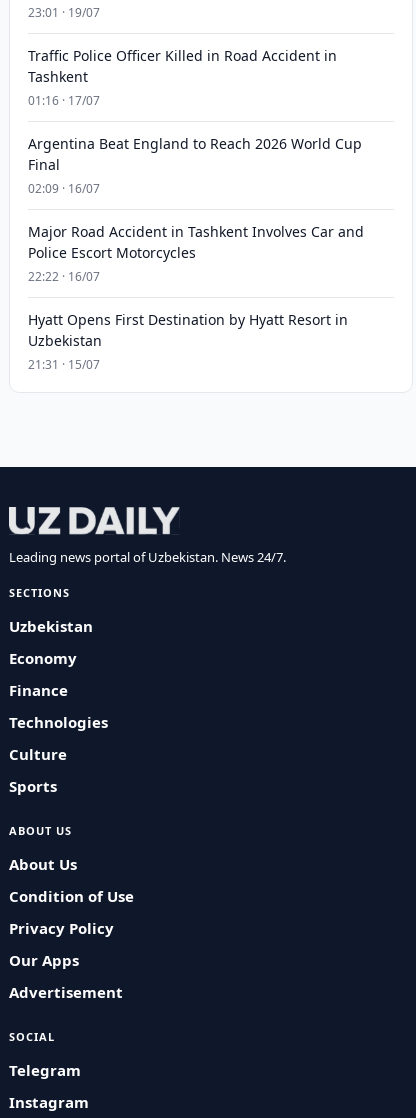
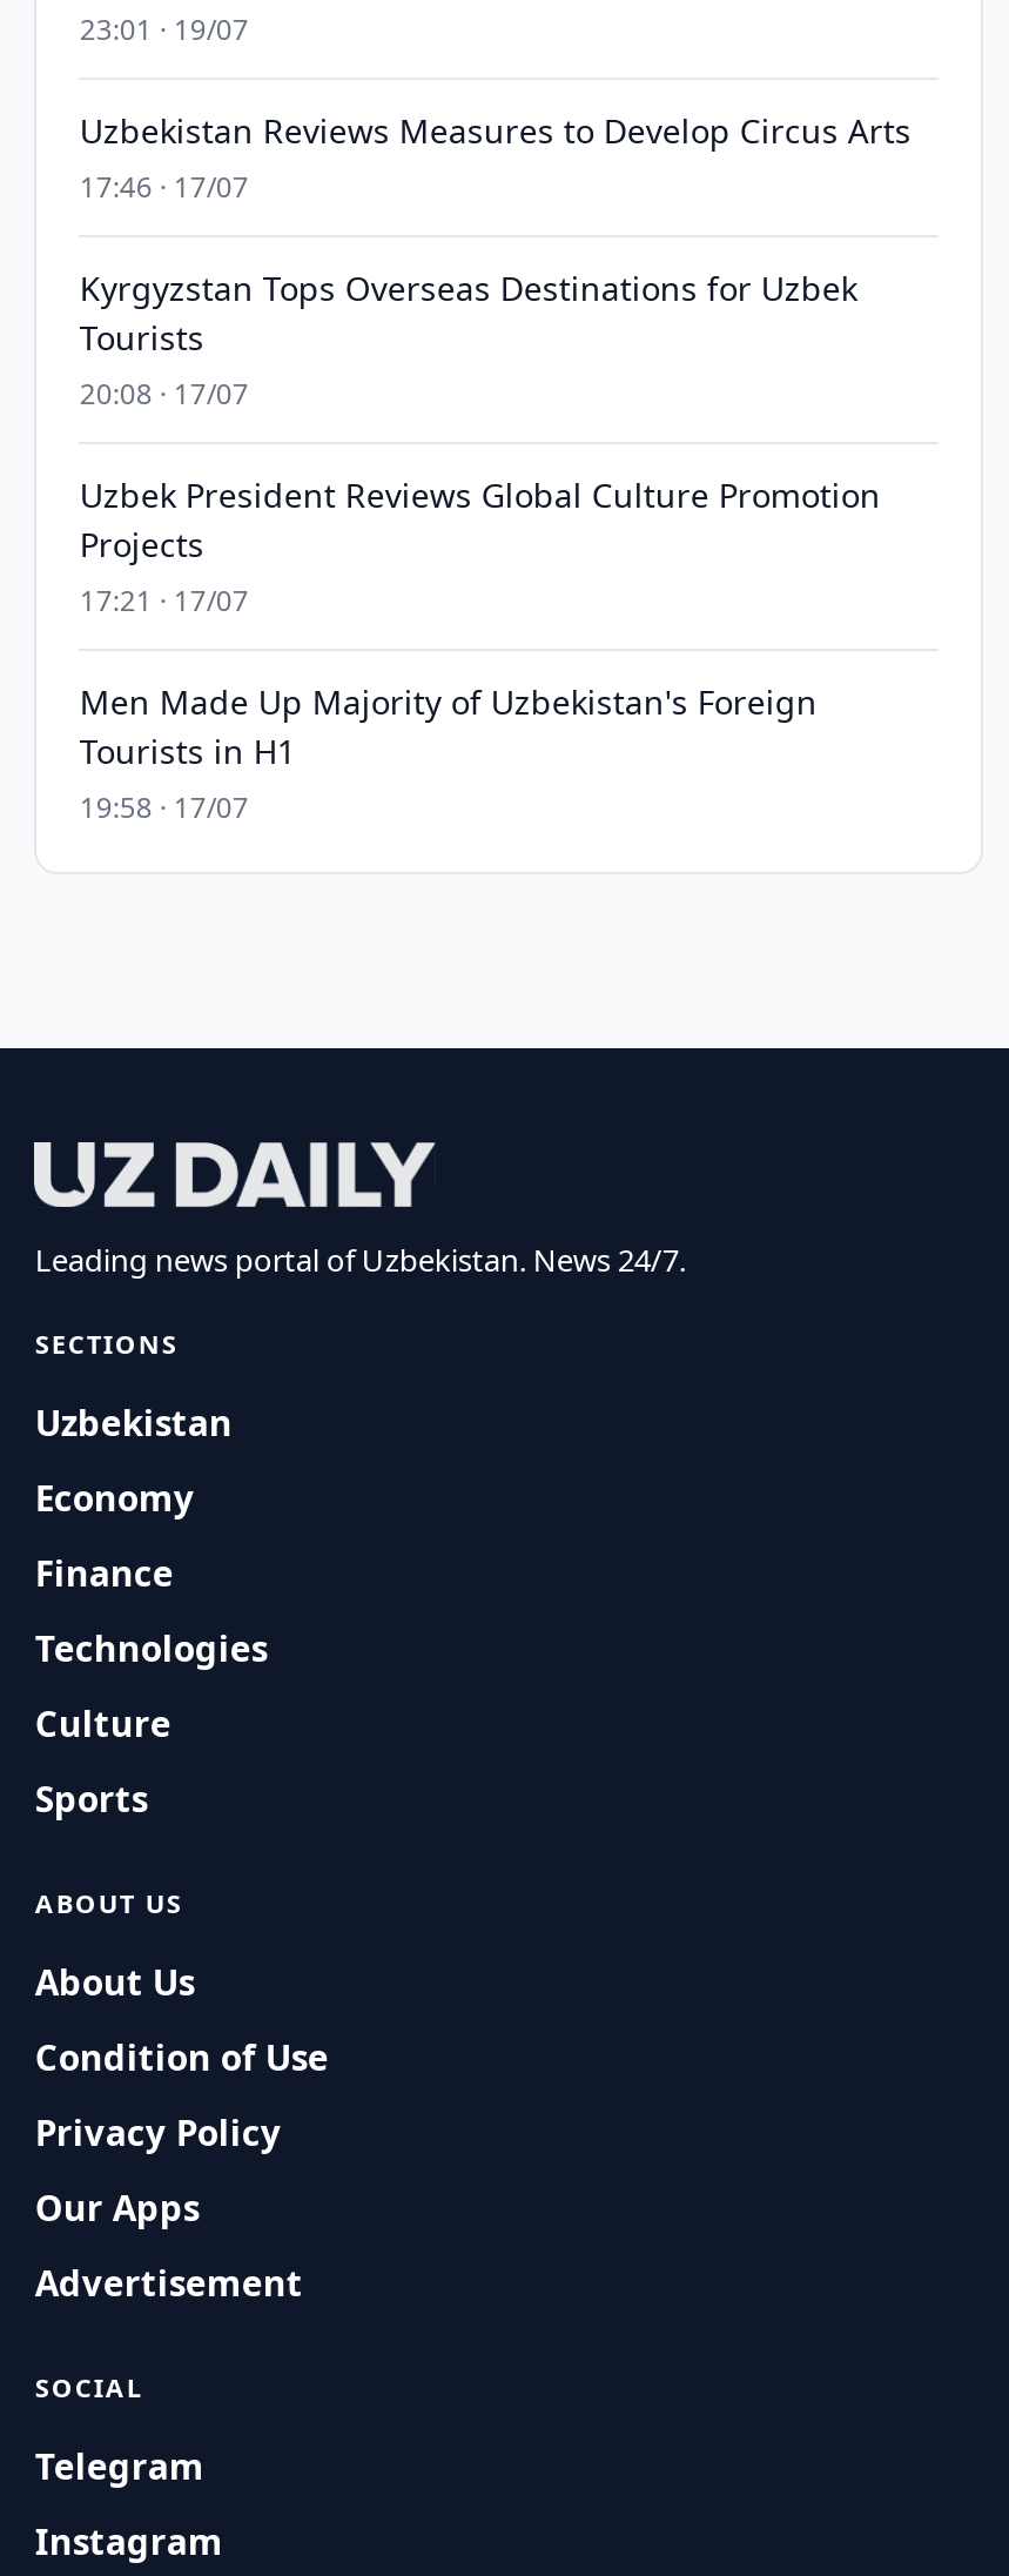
- Traffic Police Officer Killed in Road Accident in
- Tashkent
- 01:16 · 17/07
+ Uzbekistan Reviews Measures to Develop Circus Arts
+ 17:46 · 17/07

- Argentina Beat England to Reach 2026 World Cup
- Final
- 02:09 · 16/07
+ Kyrgyzstan Tops Overseas Destinations for Uzbek
+ Tourists
+ 20:08 · 17/07

- Major Road Accident in Tashkent Involves Car and
- Police Escort Motorcycles
- 22:22 · 16/07
+ Uzbek President Reviews Global Culture Promotion
+ Projects
+ 17:21 · 17/07

- Hyatt Opens First Destination by Hyatt Resort in
- Uzbekistan
- 21:31 · 15/07
+ Men Made Up Majority of Uzbekistan's Foreign
+ Tourists in H1
+ 19:58 · 17/07
